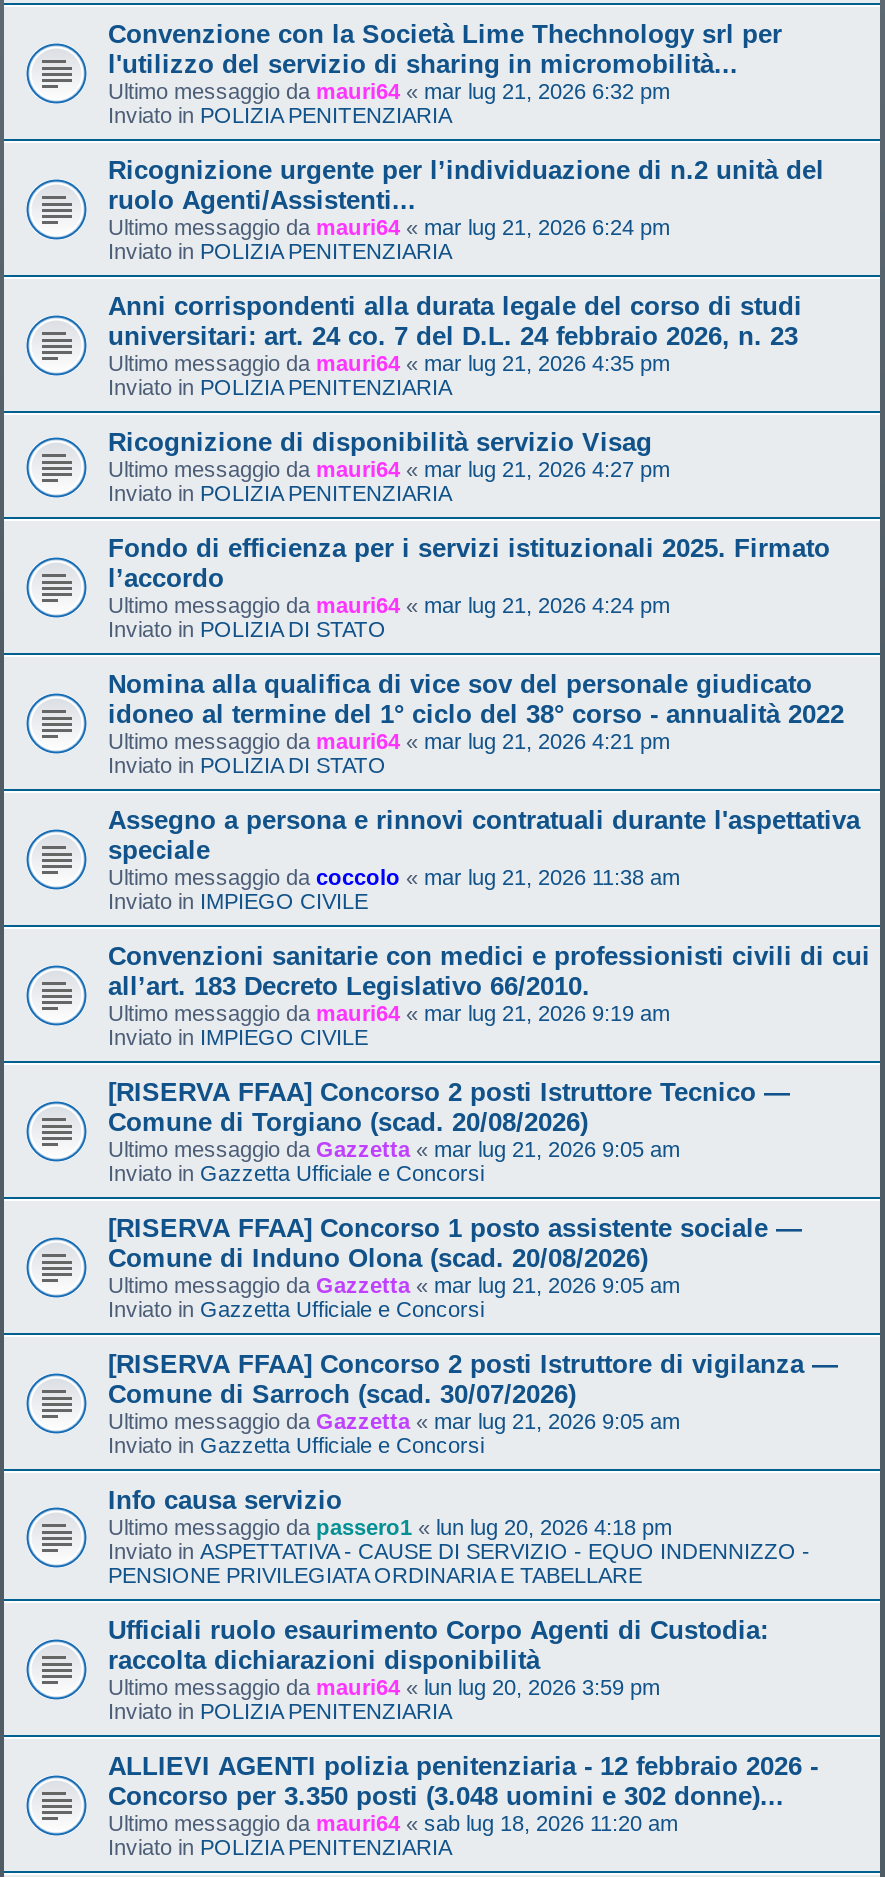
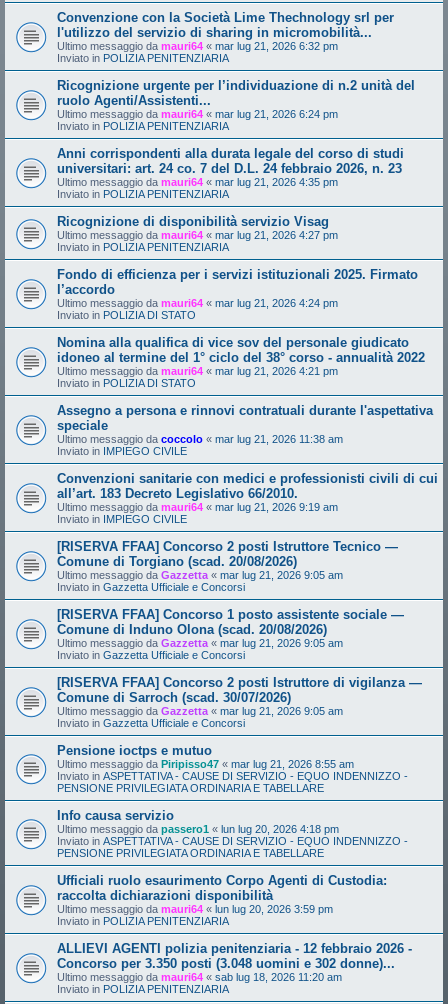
+ Pensione ioctps e mutuo
+ Ultimo messaggio da Piripisso47 «mar lug 21, 2026 8:55 am
+ Inviato in ASPETTATIVA - CAUSE DI SERVIZIO - EQUO INDENNIZZO -
+ PENSIONE PRIVILEGIATA ORDINARIA E TABELLARE
